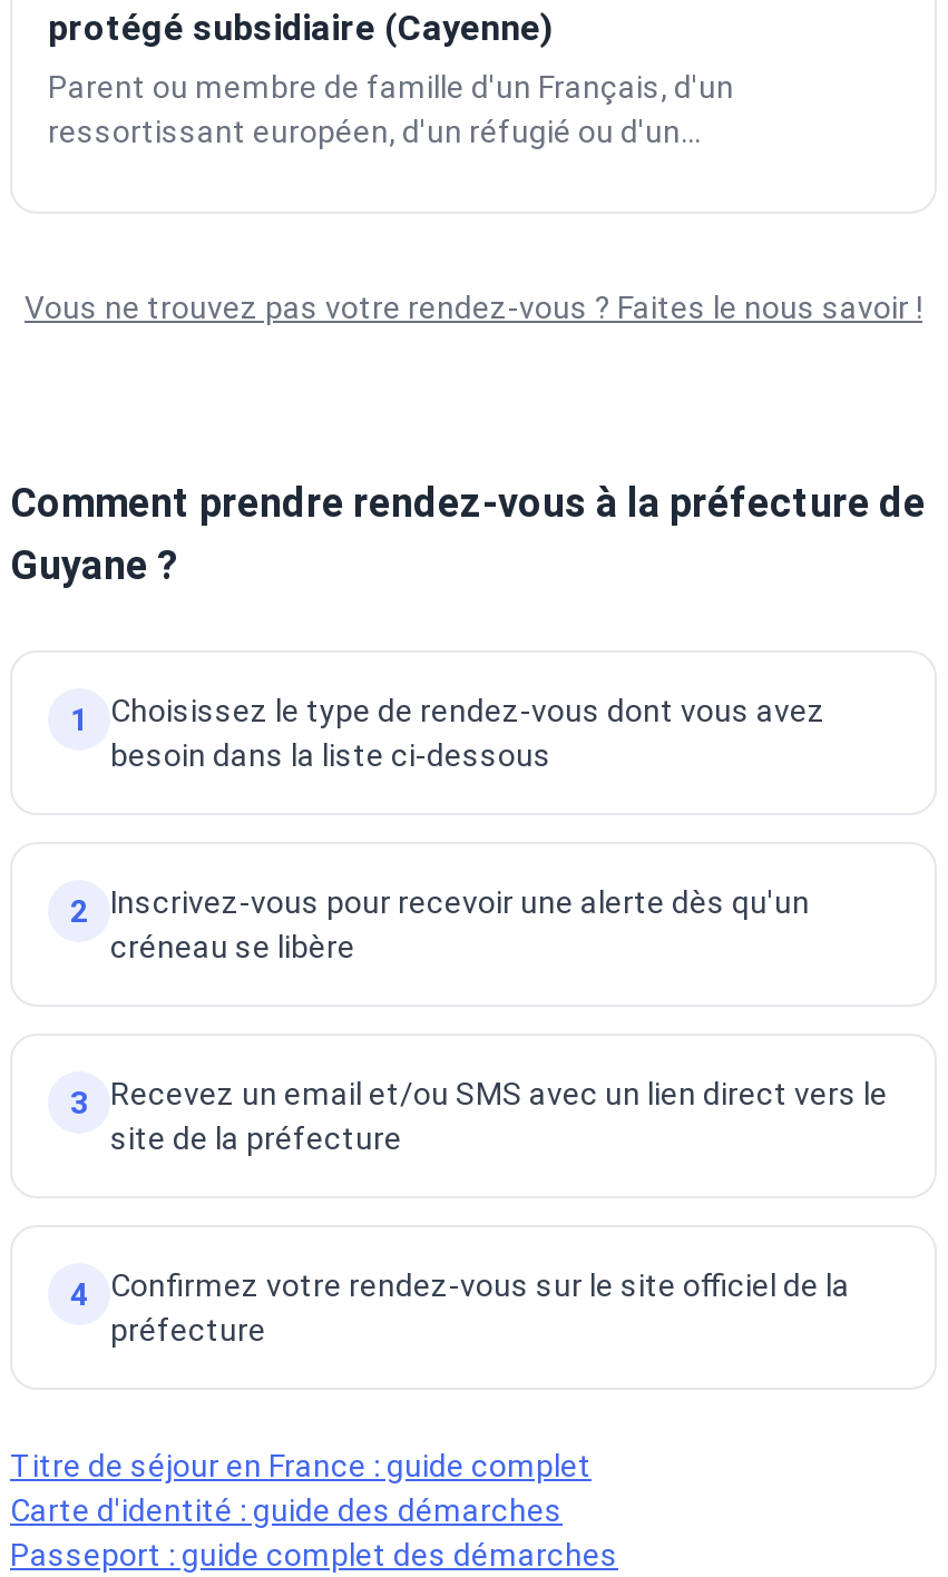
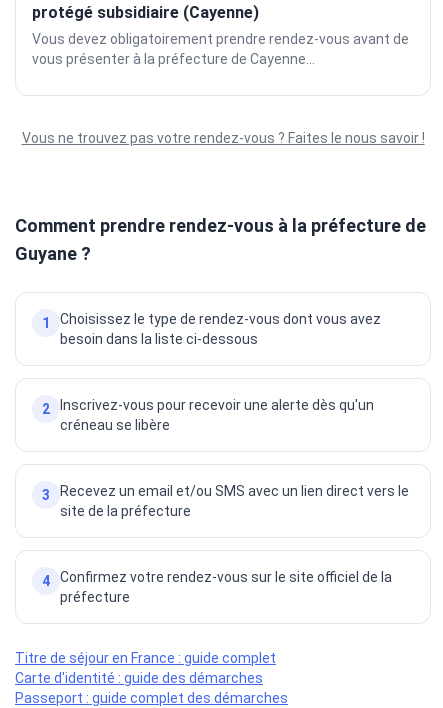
- Parent ou membre de famille d'un Français, d'un
- ressortissant européen, d'un réfugié ou d'un...
+ Vous devez obligatoirement prendre rendez-vous avant de
+ vous présenter à la préfecture de Cayenne...
